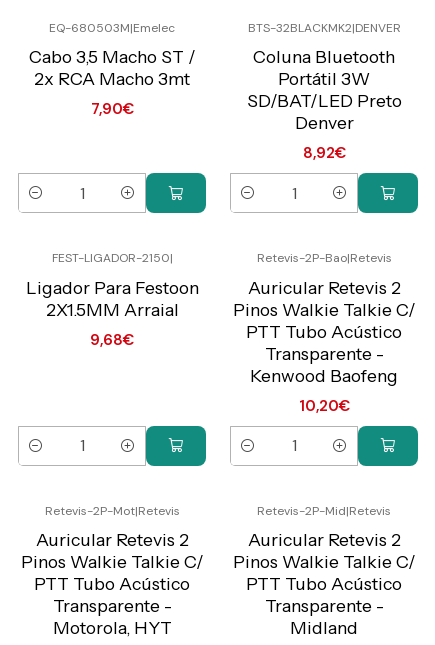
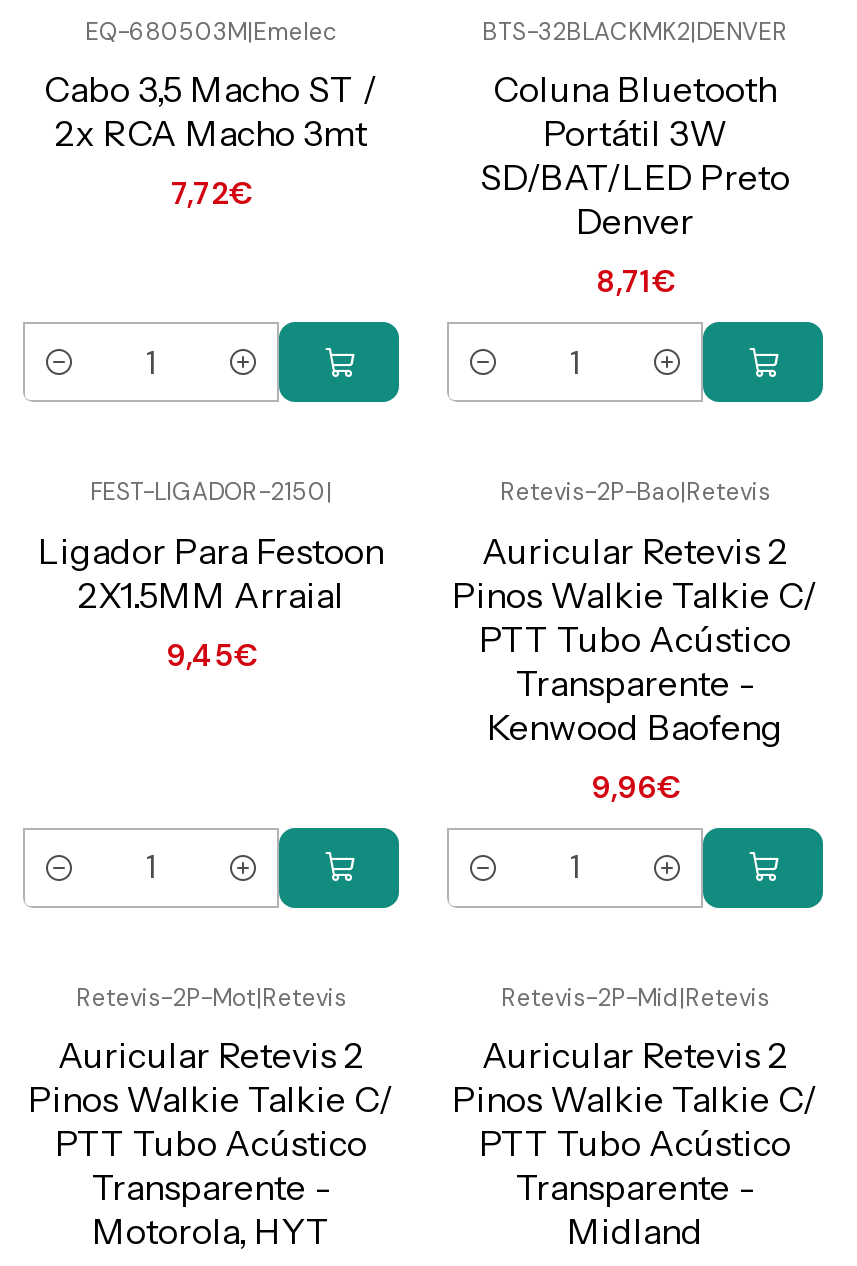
- 7,90€
+ 7,72€

- 8,92€
+ 8,71€

- 9,68€
+ 9,45€

- 10,20€
+ 9,96€
